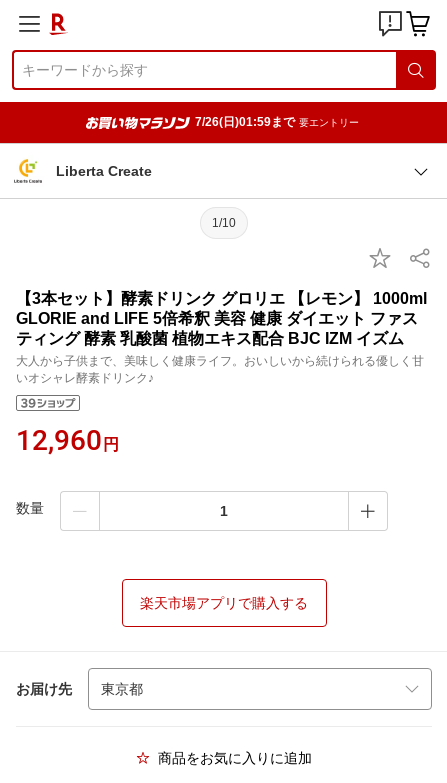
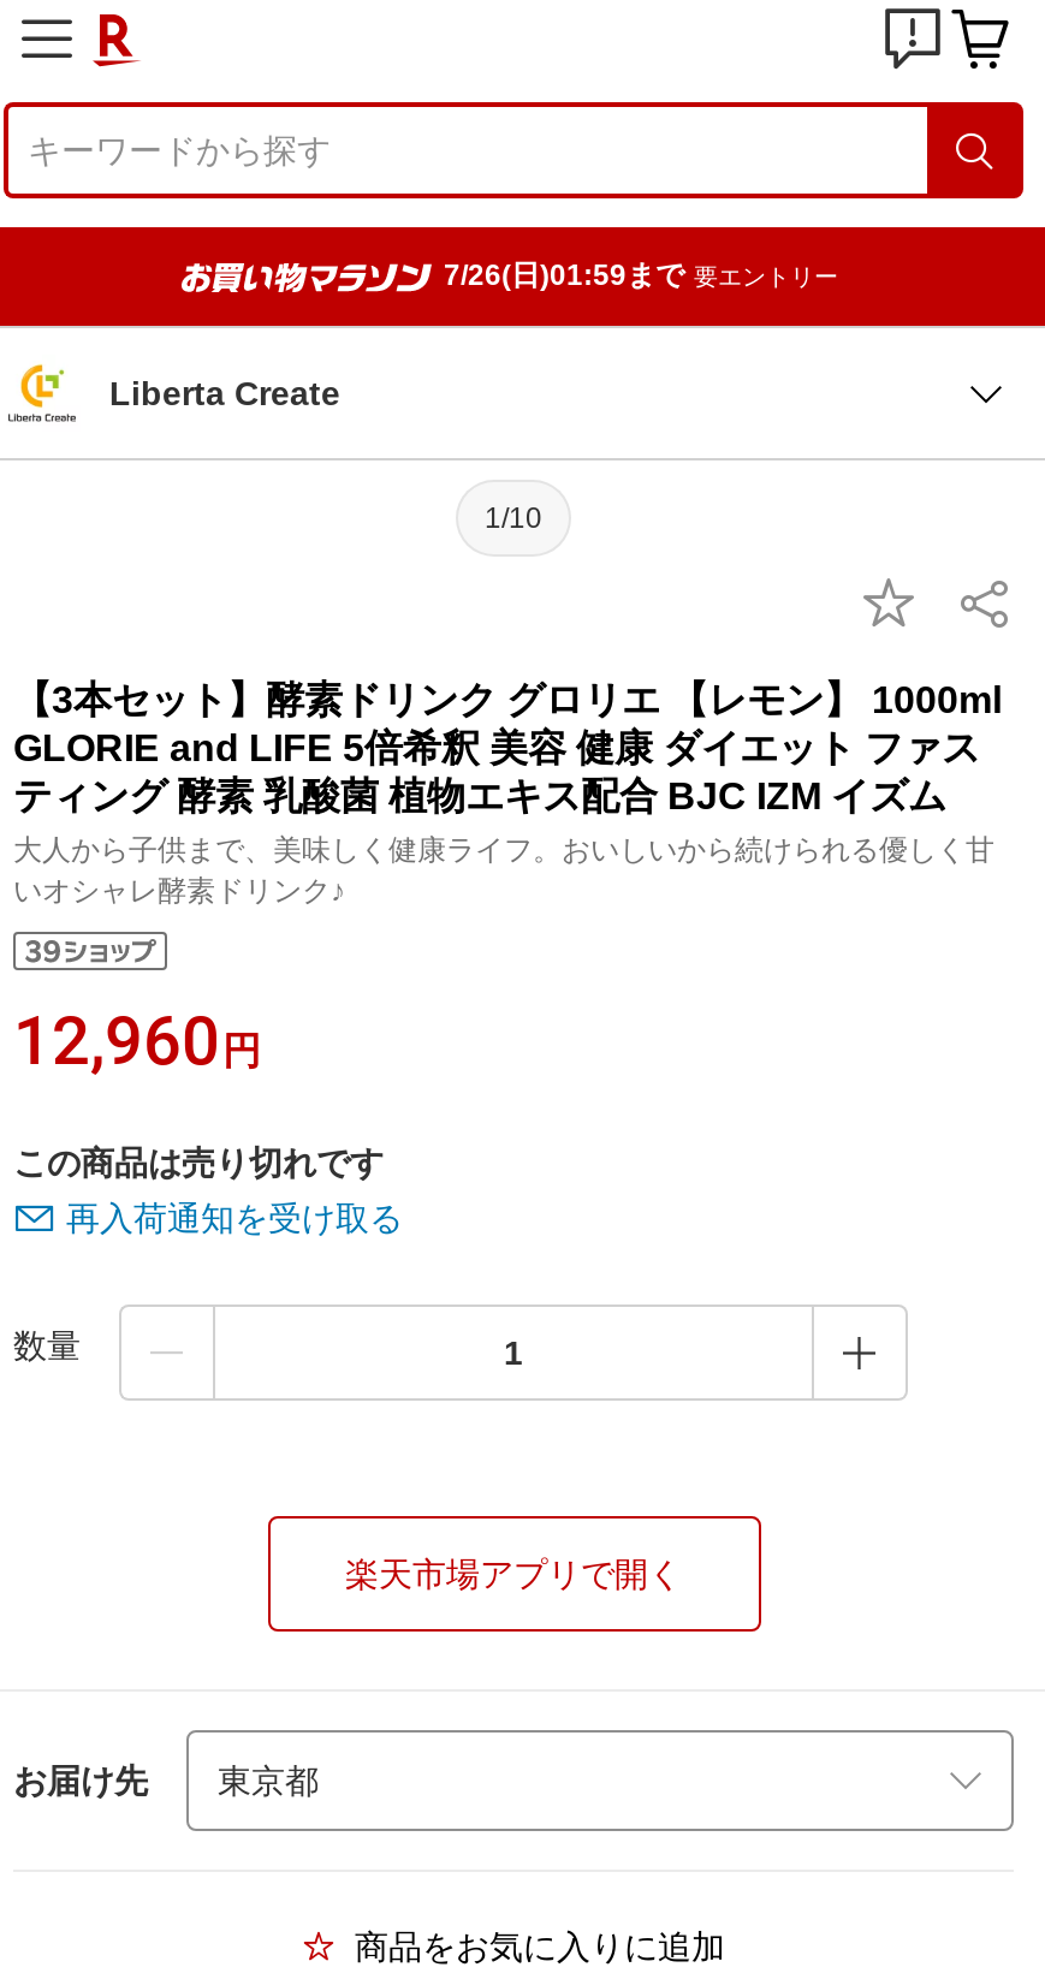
+ この商品は売り切れです
+ 再入荷通知を受け取る

- 楽天市場アプリで購入する
+ 楽天市場アプリで開く
